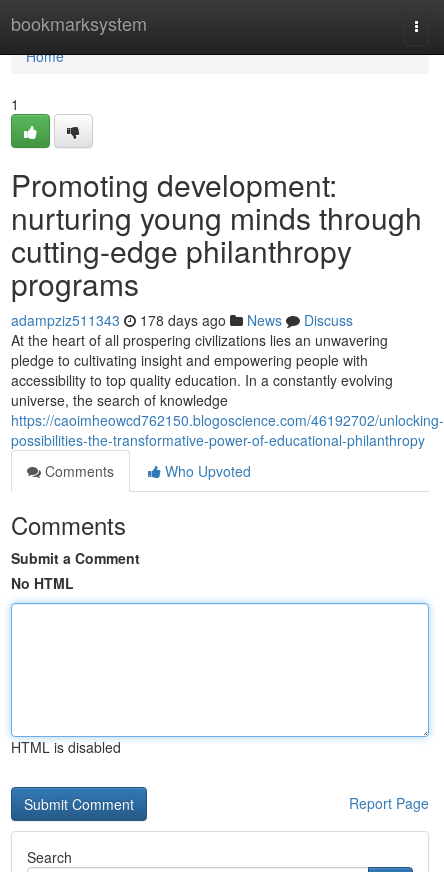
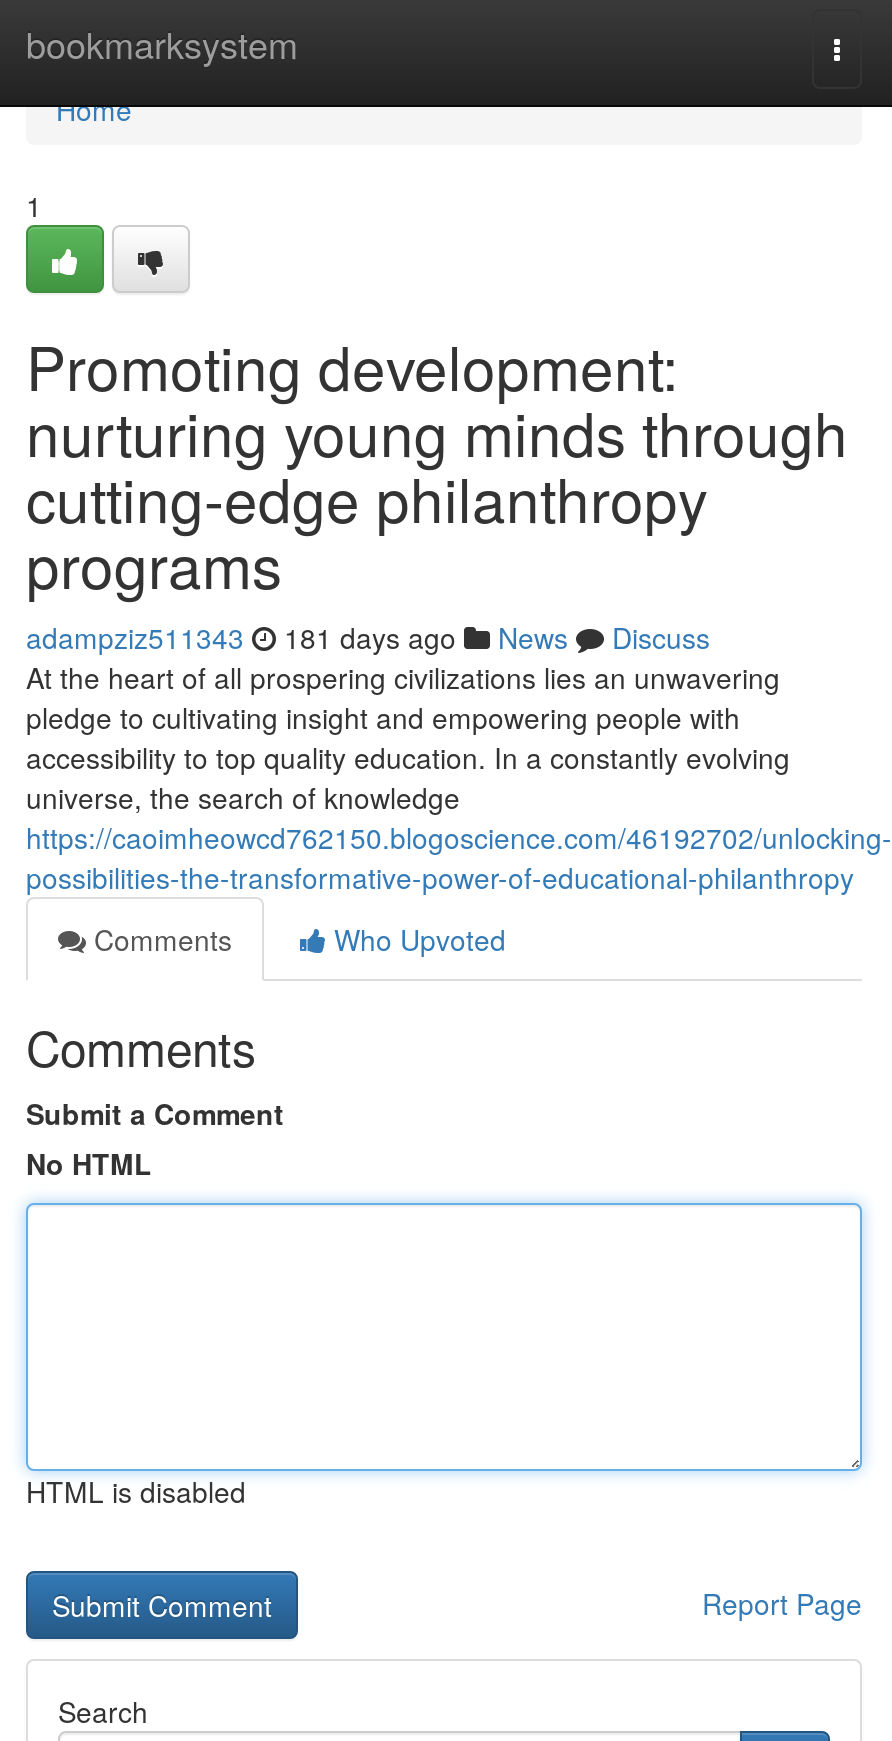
- adampziz511343 178 days ago News Discuss
+ adampziz511343 181 days ago News Discuss
